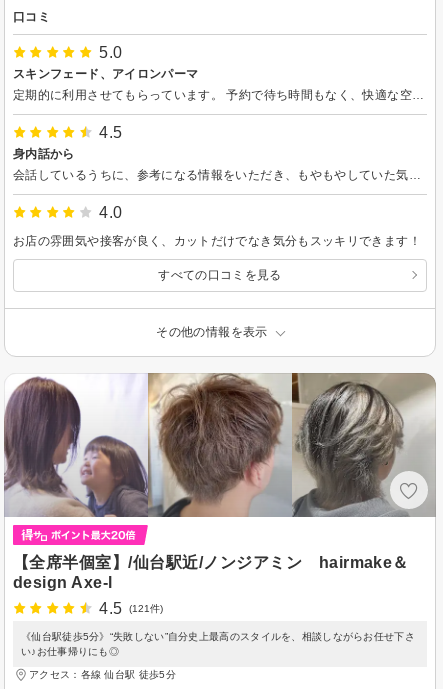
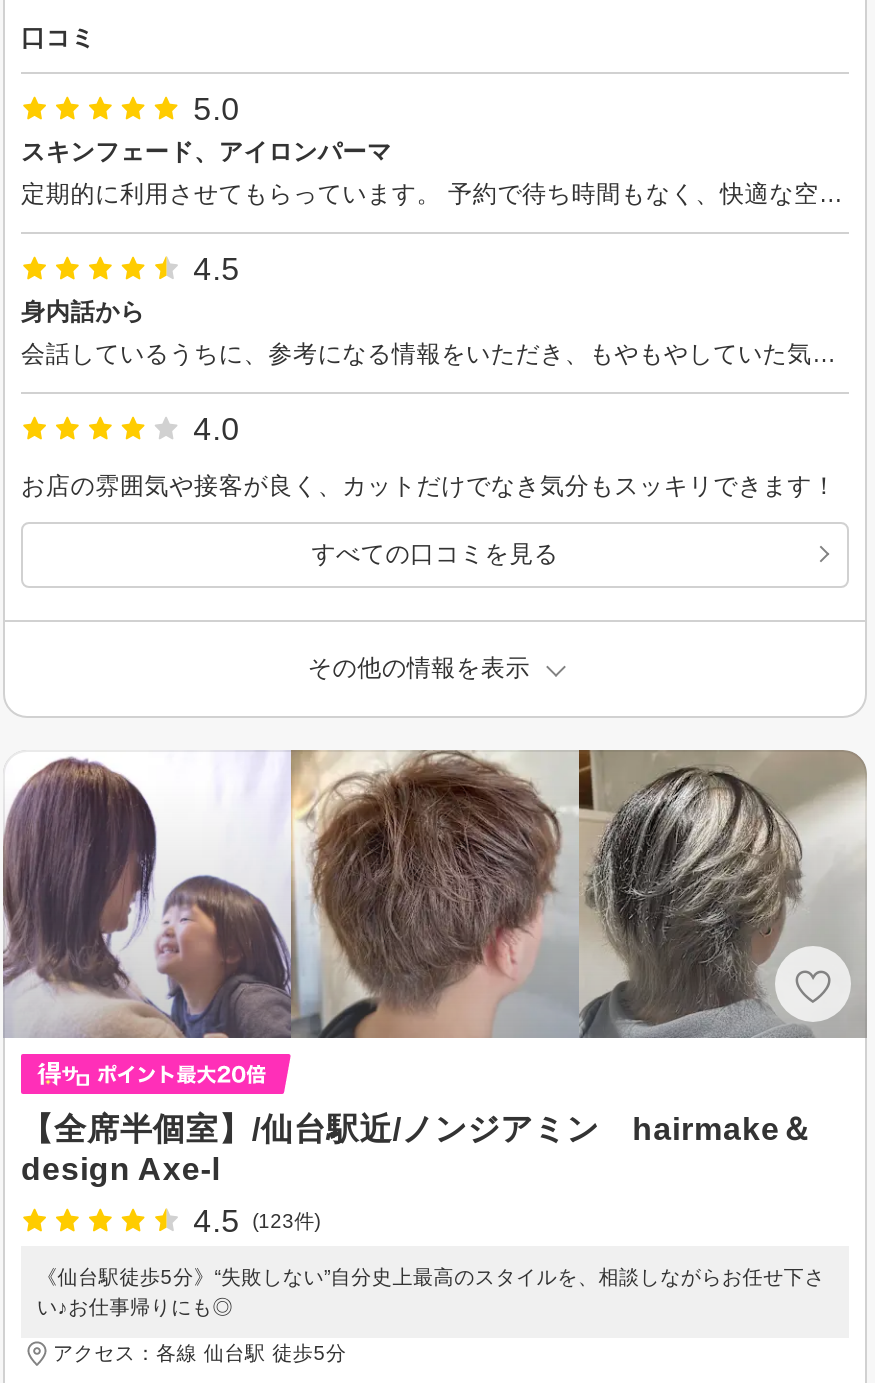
- 4.5 (121件)
+ 4.5 (123件)
